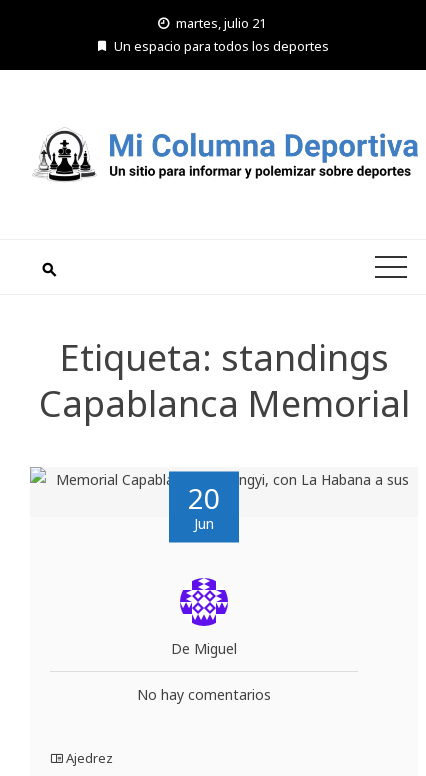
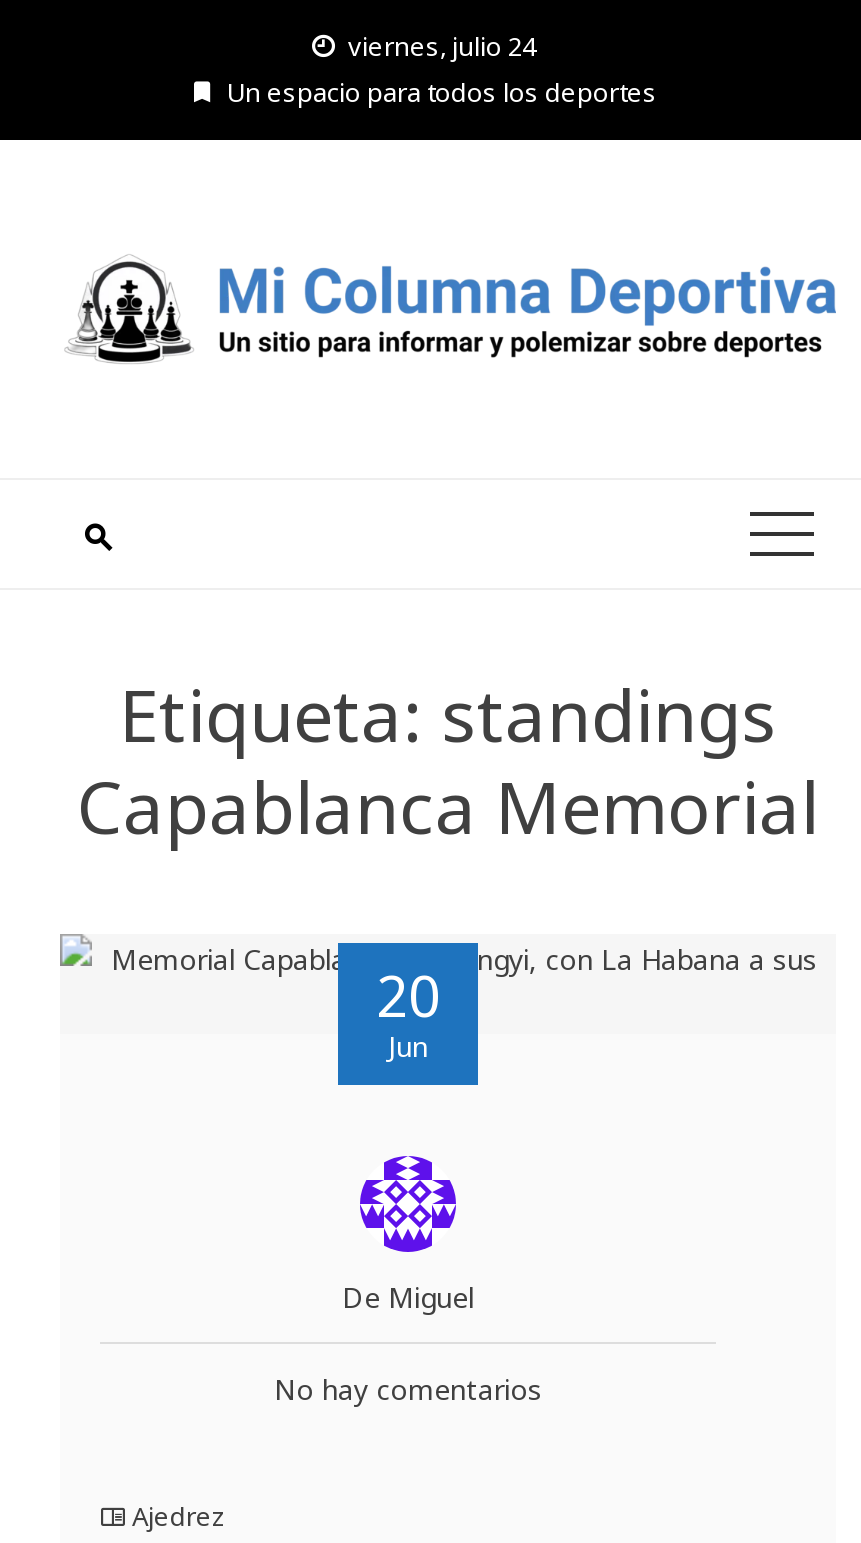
- martes, julio 21
+ viernes, julio 24
